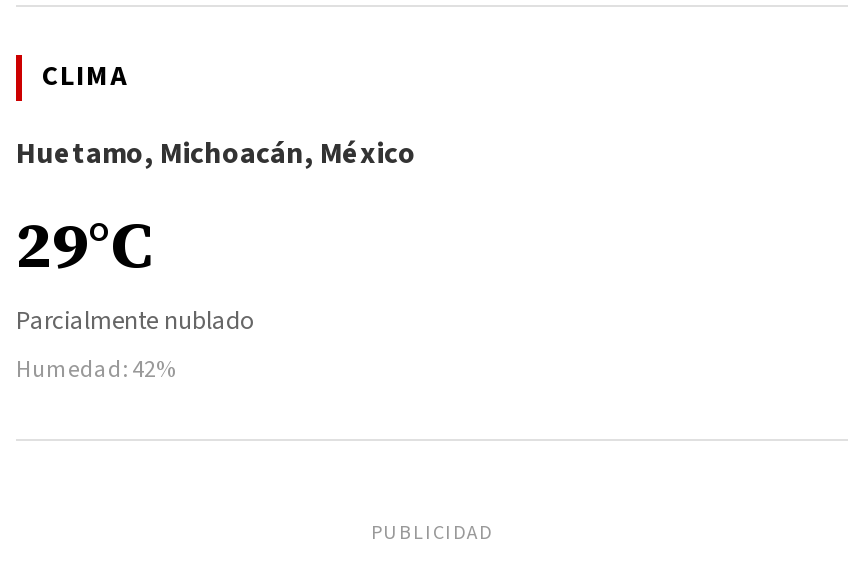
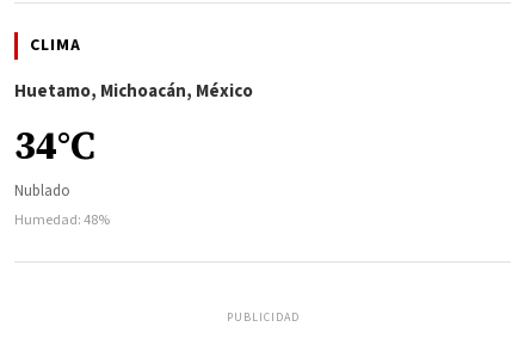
- 29°C
- Parcialmente nublado
- Humedad: 42%
+ 34°C
+ Nublado
+ Humedad: 48%
